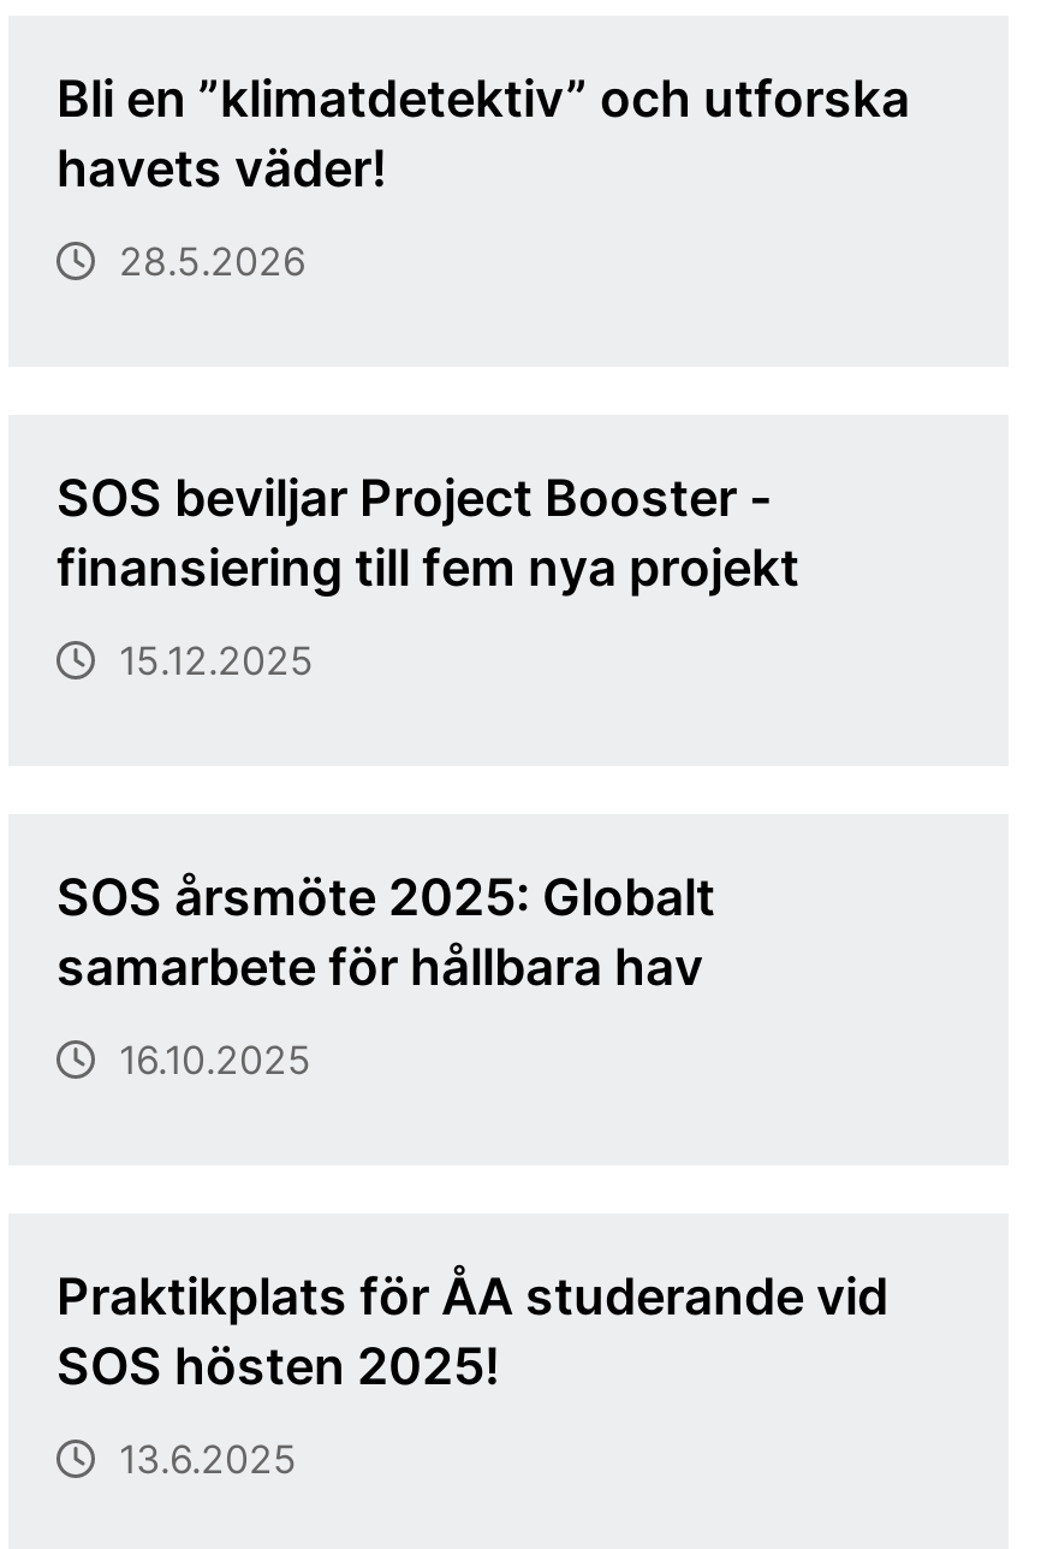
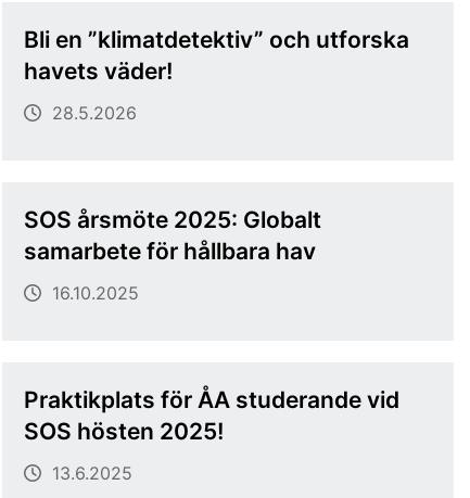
- SOS beviljar Project Booster -
- finansiering till fem nya projekt
- 15.12.2025
